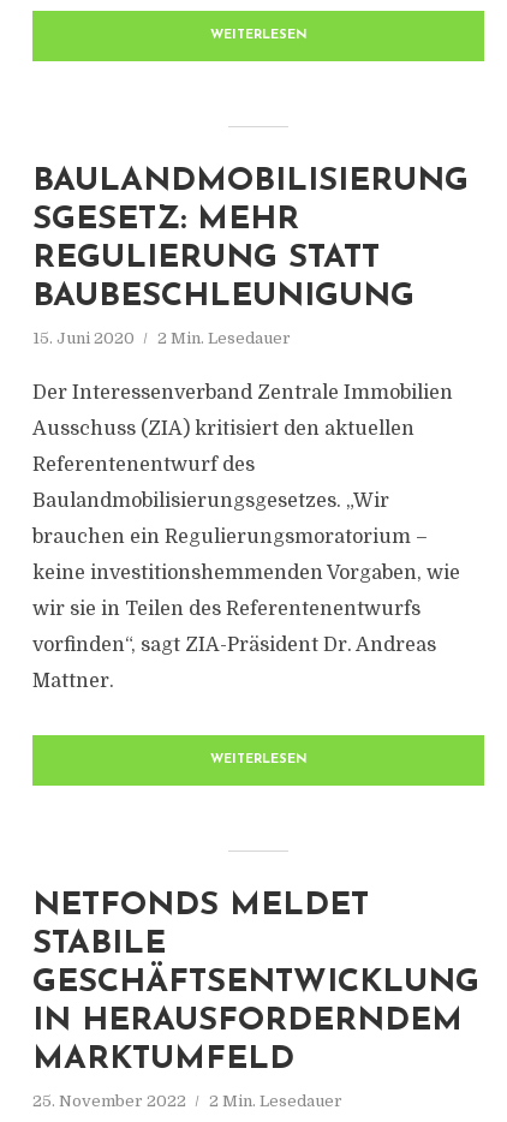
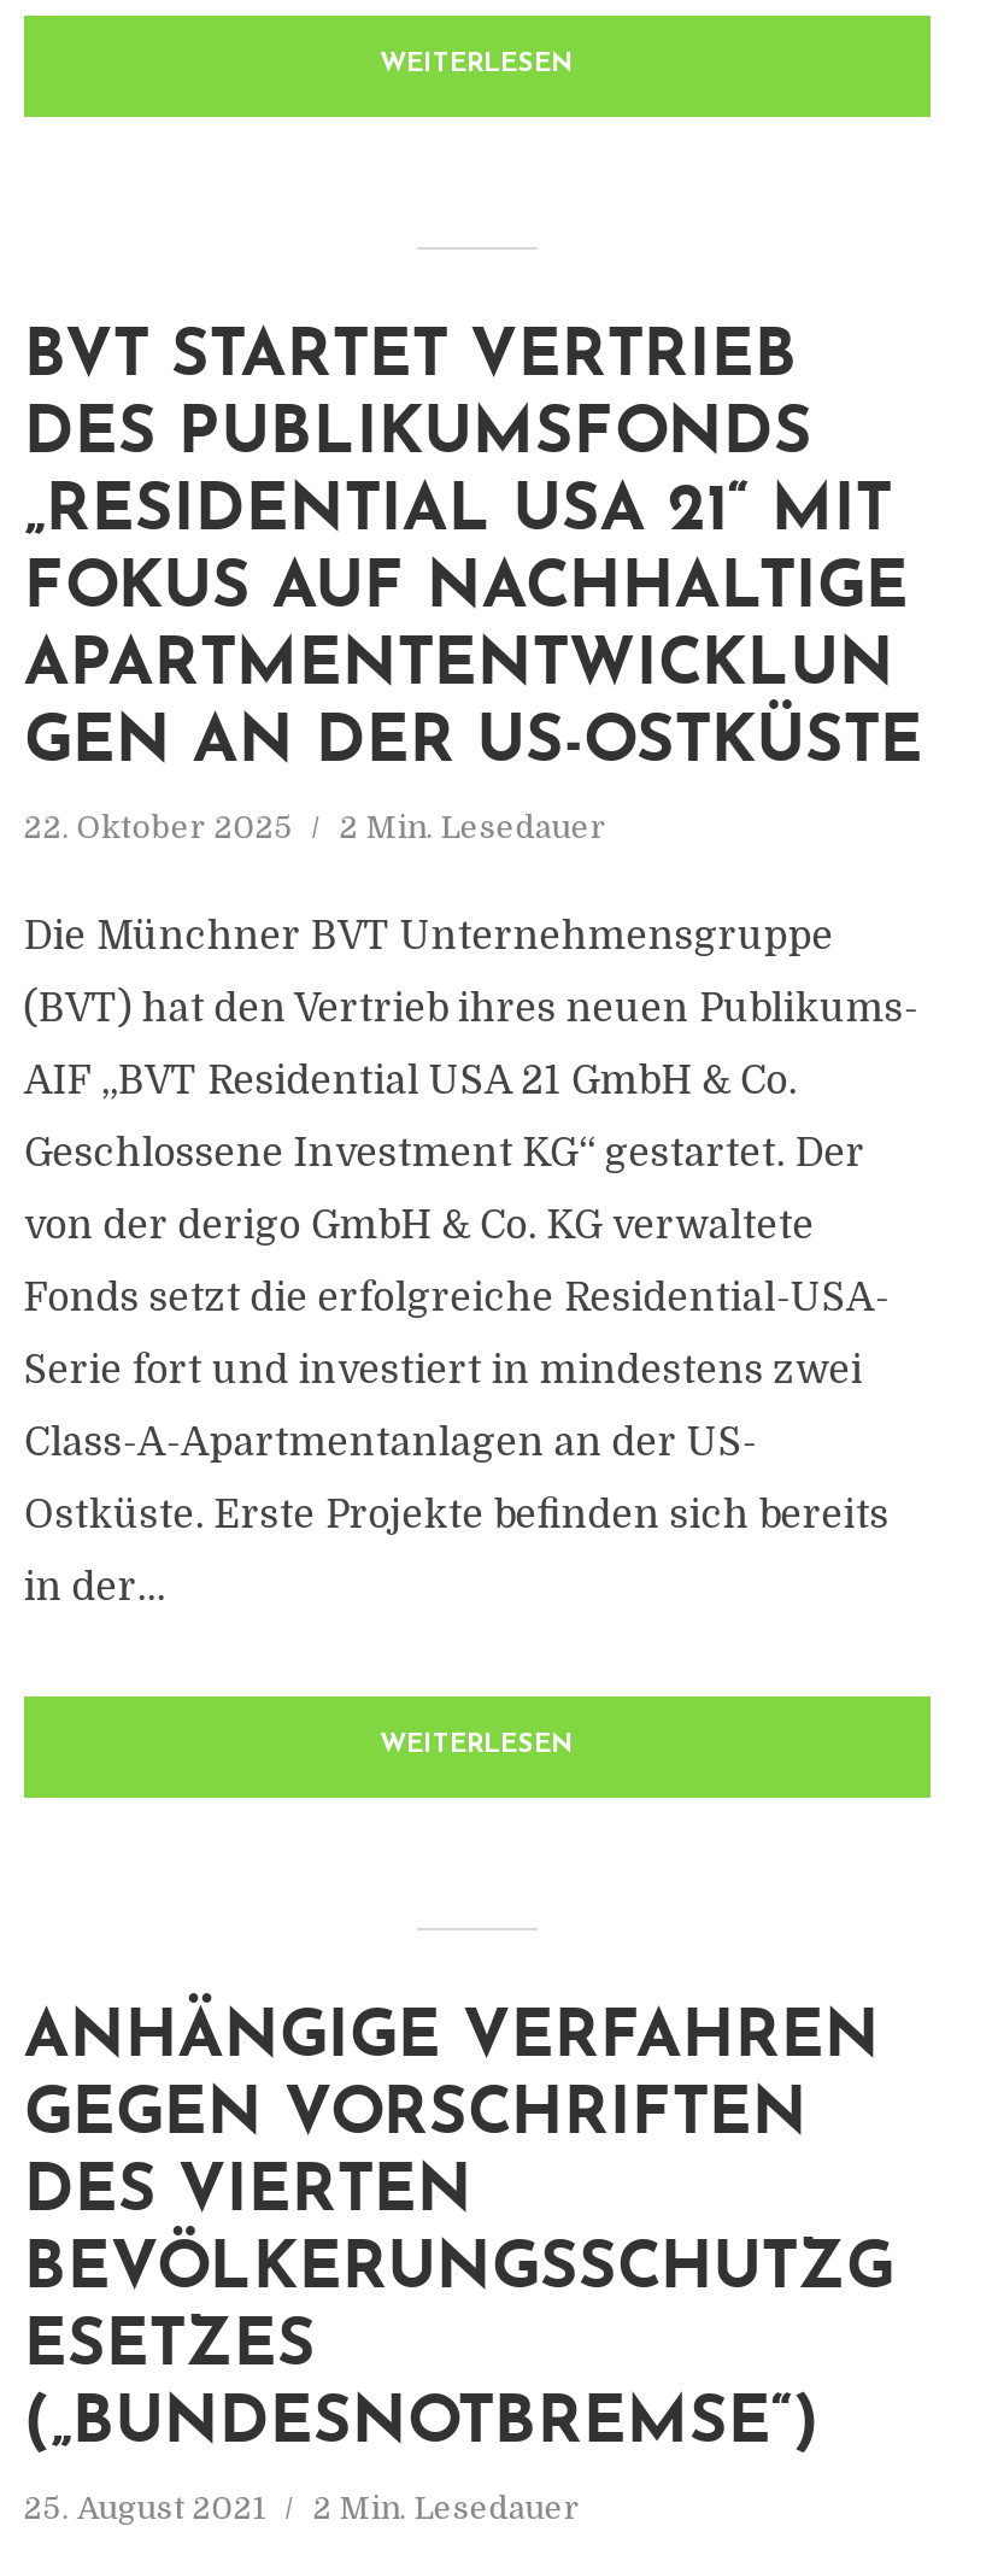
- BAULANDMOBILISIERUNG
- SGESETZ: MEHR
- REGULIERUNG STATT
- BAUBESCHLEUNIGUNG
+ BVT STARTET VERTRIEB
+ DES PUBLIKUMSFONDS
+ „RESIDENTIAL USA 21“ MIT
+ FOKUS AUF NACHHALTIGE
+ APARTMENTENTWICKLUN
+ GEN AN DER US-OSTKÜSTE

- 15. Juni 2020 2 Min. Lesedauer
+ 22. Oktober 2025 2 Min. Lesedauer

- Der Interessenverband Zentrale Immobilien
- Ausschuss (ZIA) kritisiert den aktuellen
- Referentenentwurf des
- Baulandmobilisierungsgesetzes. „Wir
- brauchen ein Regulierungsmoratorium –
- keine investitionshemmenden Vorgaben, wie
- wir sie in Teilen des Referentenentwurfs
- vorfinden“, sagt ZIA-Präsident Dr. Andreas
- Mattner.
+ Die Münchner BVT Unternehmensgruppe
+ (BVT) hat den Vertrieb ihres neuen Publikums-
+ AIF „BVT Residential USA 21 GmbH & Co.
+ Geschlossene Investment KG“ gestartet. Der
+ von der derigo GmbH & Co. KG verwaltete
+ Fonds setzt die erfolgreiche Residential-USA-
+ Serie fort und investiert in mindestens zwei
+ Class-A-Apartmentanlagen an der US-
+ Ostküste. Erste Projekte befinden sich bereits
+ in der...

- NETFONDS MELDET
- STABILE
- GESCHÄFTSENTWICKLUNG
- IN HERAUSFORDERNDEM
- MARKTUMFELD
+ ANHÄNGIGE VERFAHREN
+ GEGEN VORSCHRIFTEN
+ DES VIERTEN
+ BEVÖLKERUNGSSCHUTZG
+ ESETZES
+ („BUNDESNOTBREMSE“)

- 25. November 2022 2 Min. Lesedauer
+ 25. August 2021 2 Min. Lesedauer
